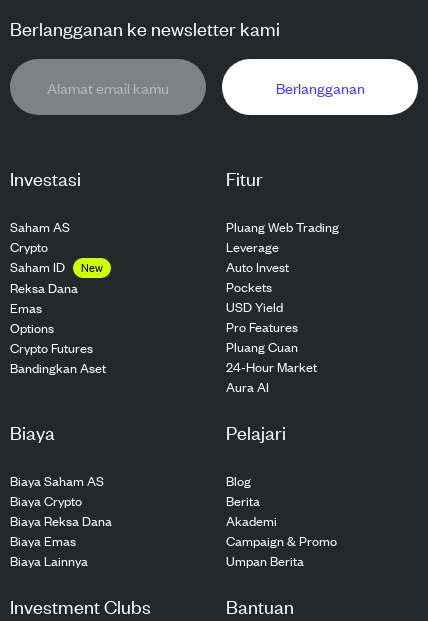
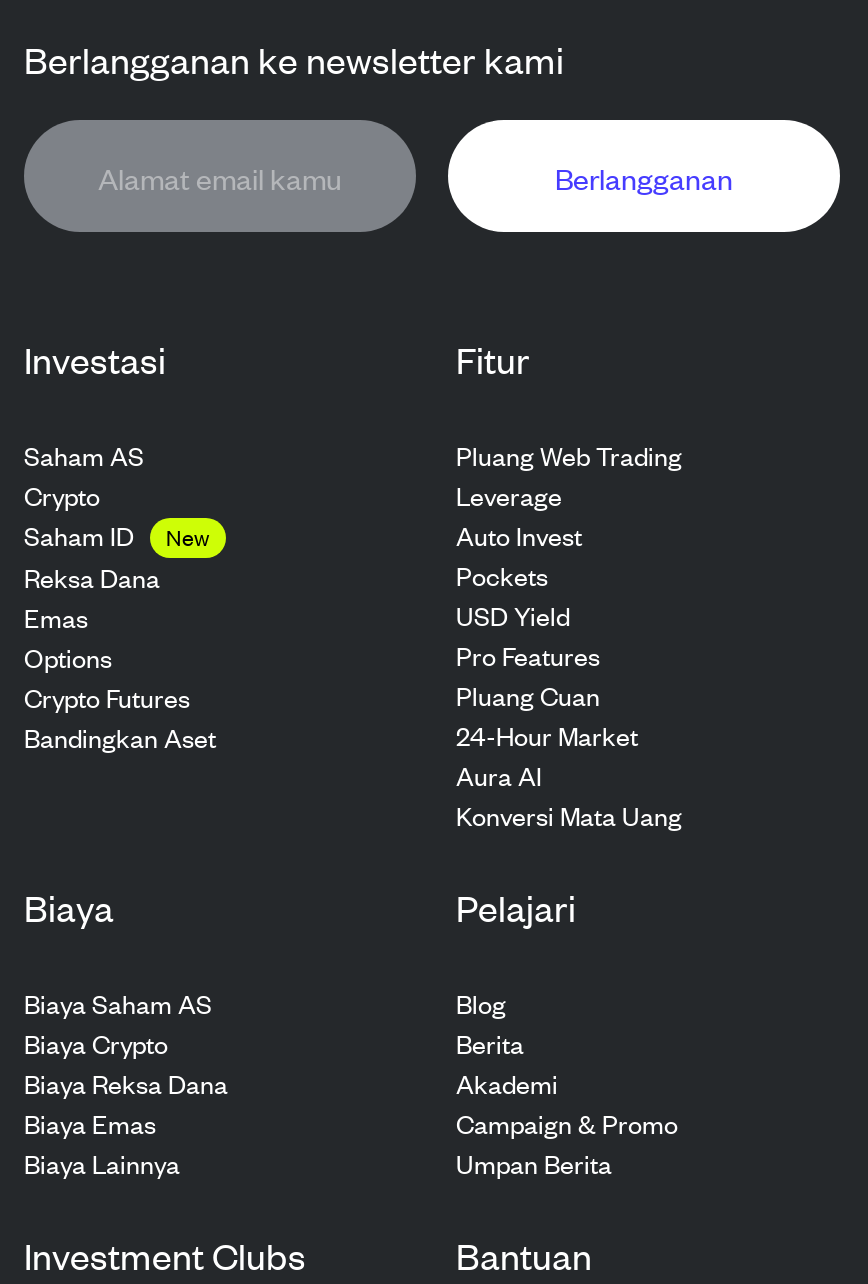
+ Konversi Mata Uang
